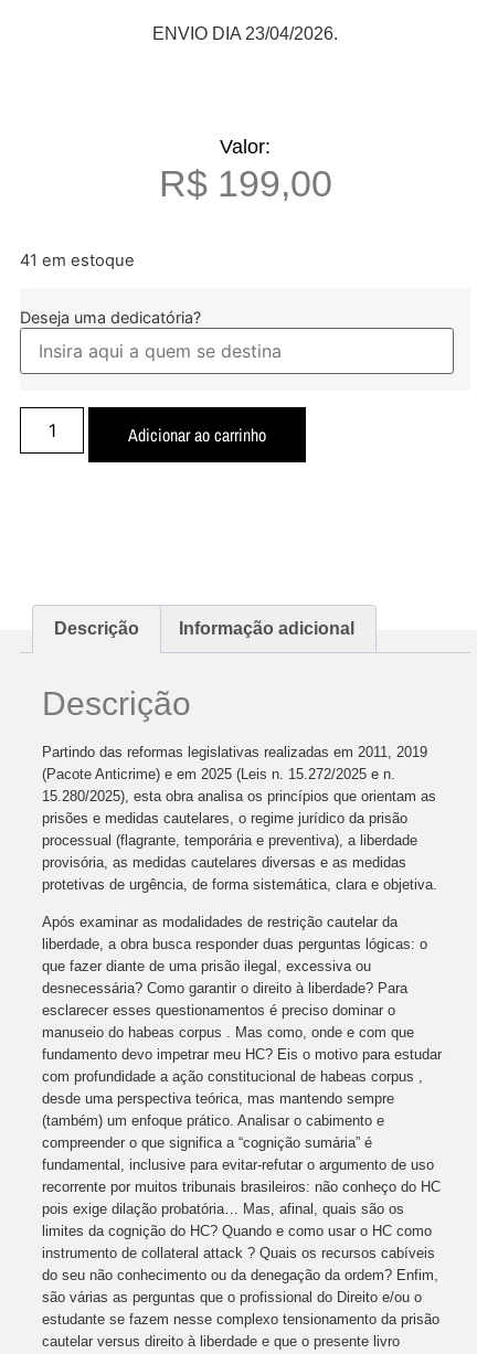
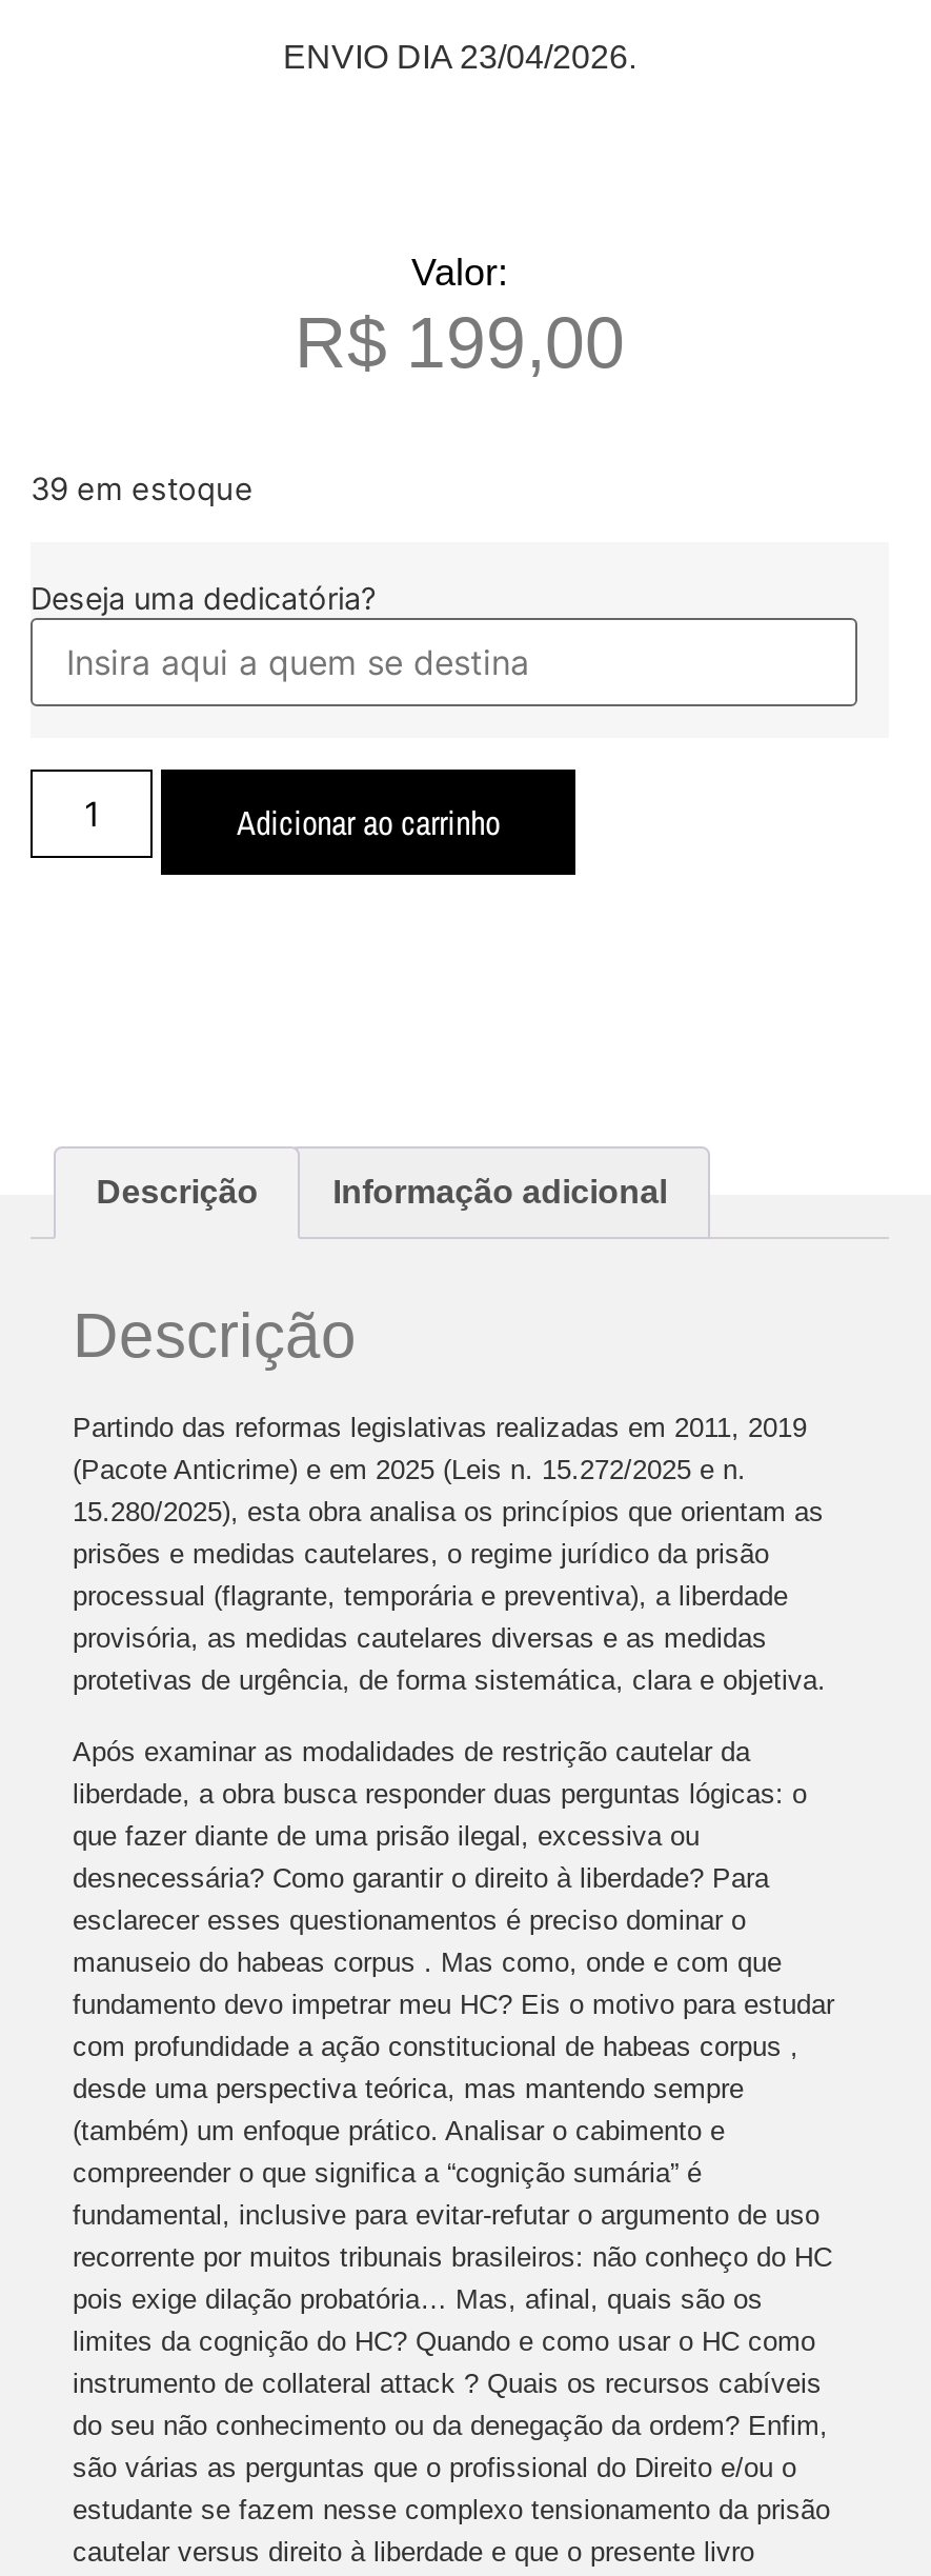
- 41 em estoque
+ 39 em estoque
